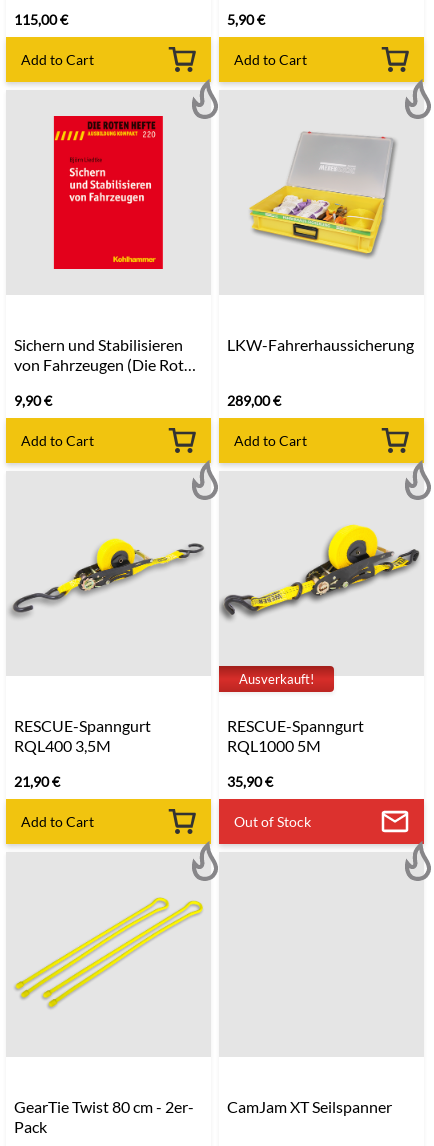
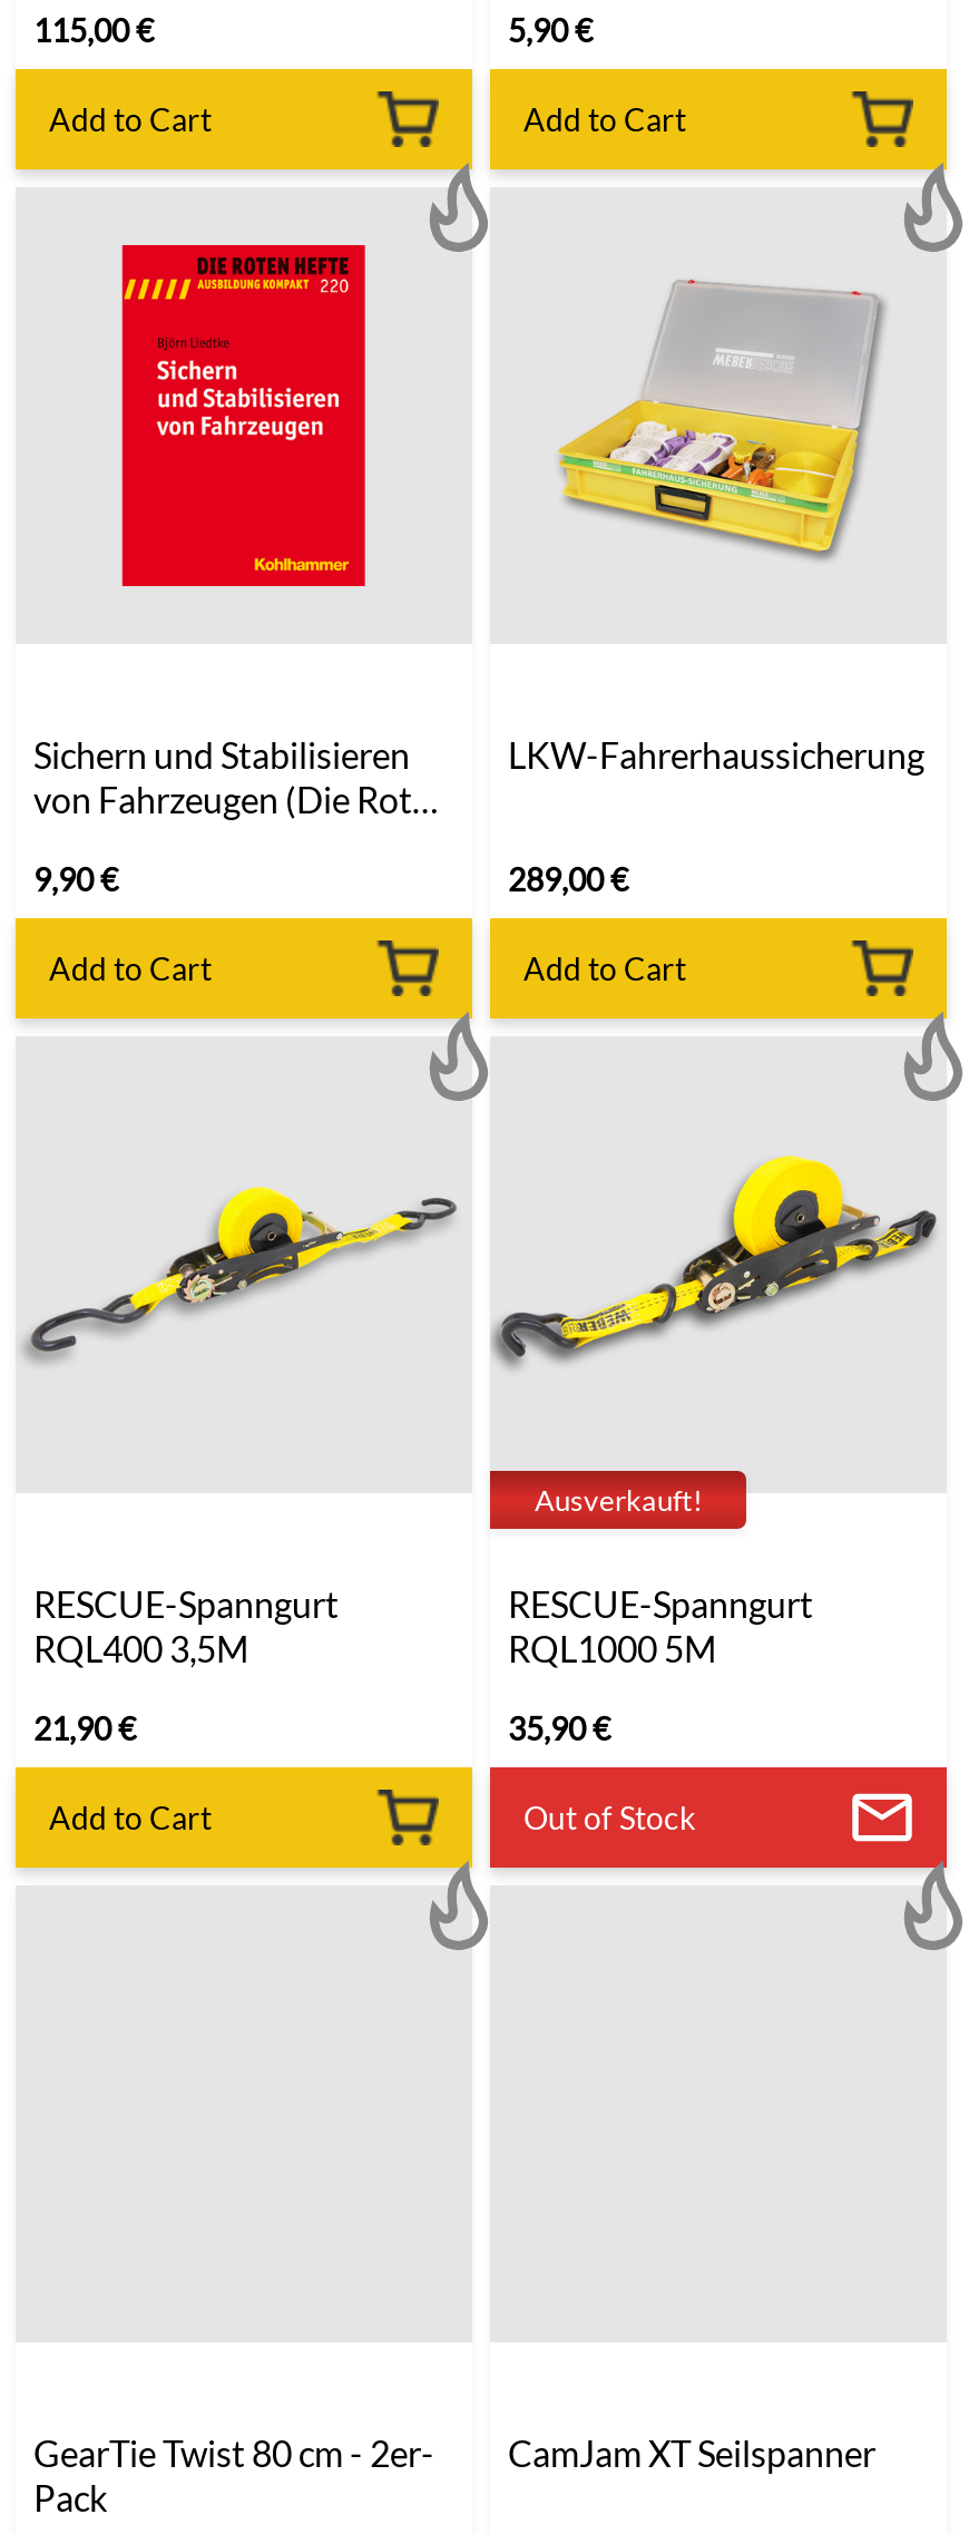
- [image]
